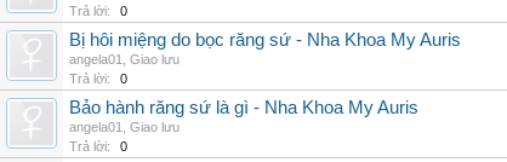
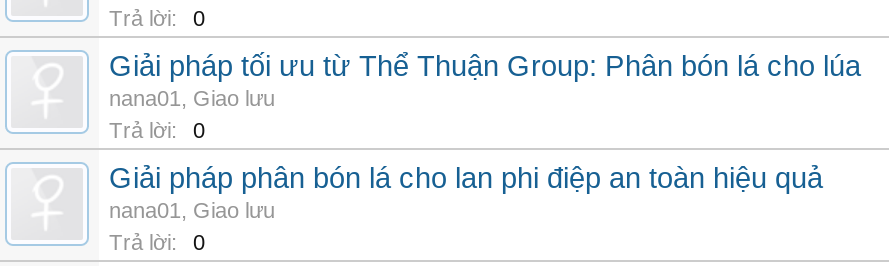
- Bị hôi miệng do bọc răng sứ - Nha Khoa My Auris
- angela01, Giao lưu
+ Giải pháp tối ưu từ Thể Thuận Group: Phân bón lá cho lúa
+ nana01, Giao lưu

- Bảo hành răng sứ là gì - Nha Khoa My Auris
- angela01, Giao lưu
+ Giải pháp phân bón lá cho lan phi điệp an toàn hiệu quả
+ nana01, Giao lưu
